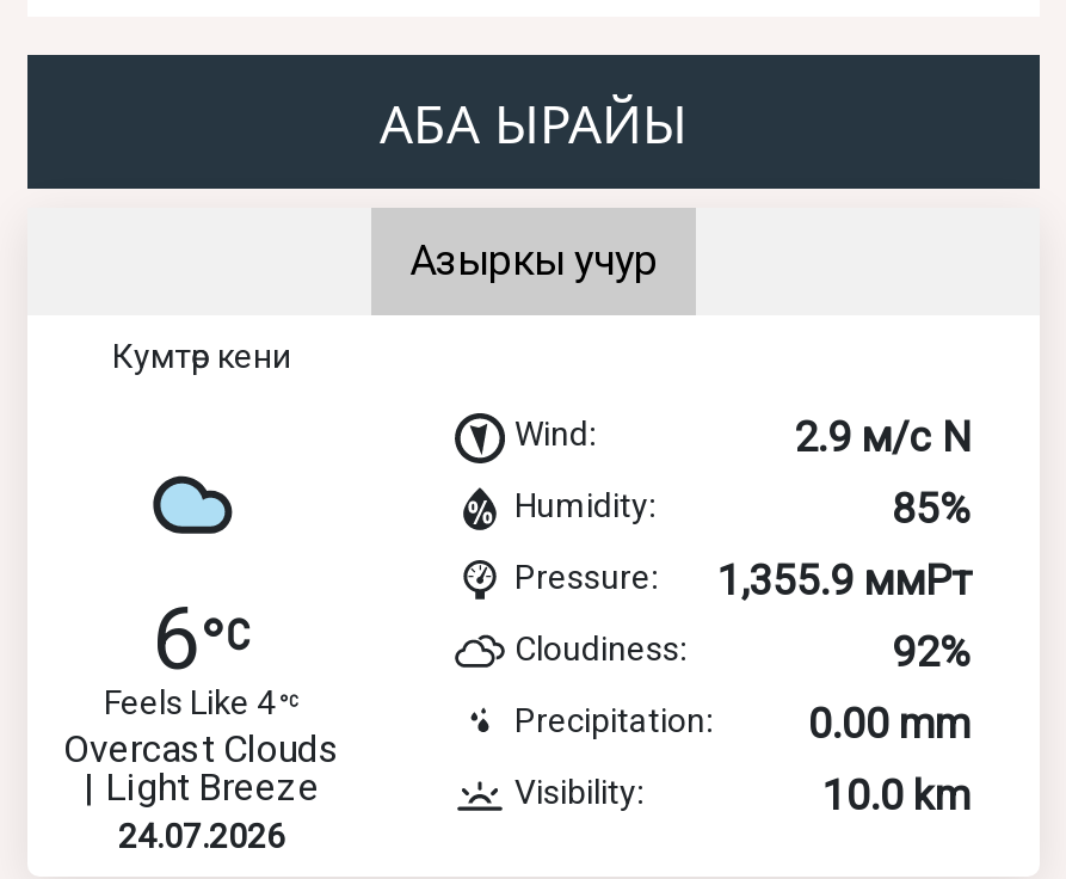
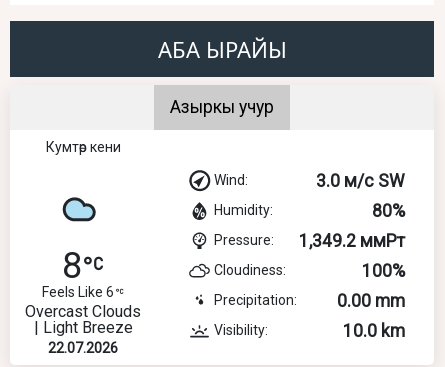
- 2.9 м/с N
+ 3.0 м/с SW

- 85%
+ 80%

- Pressure: 1,355.9 ммРт
+ Pressure: 1,349.2 ммРт

- 6
+ 8

- 92%
+ 100%

- Feels Like 4
+ Feels Like 6

- 24.07.2026
+ 22.07.2026
